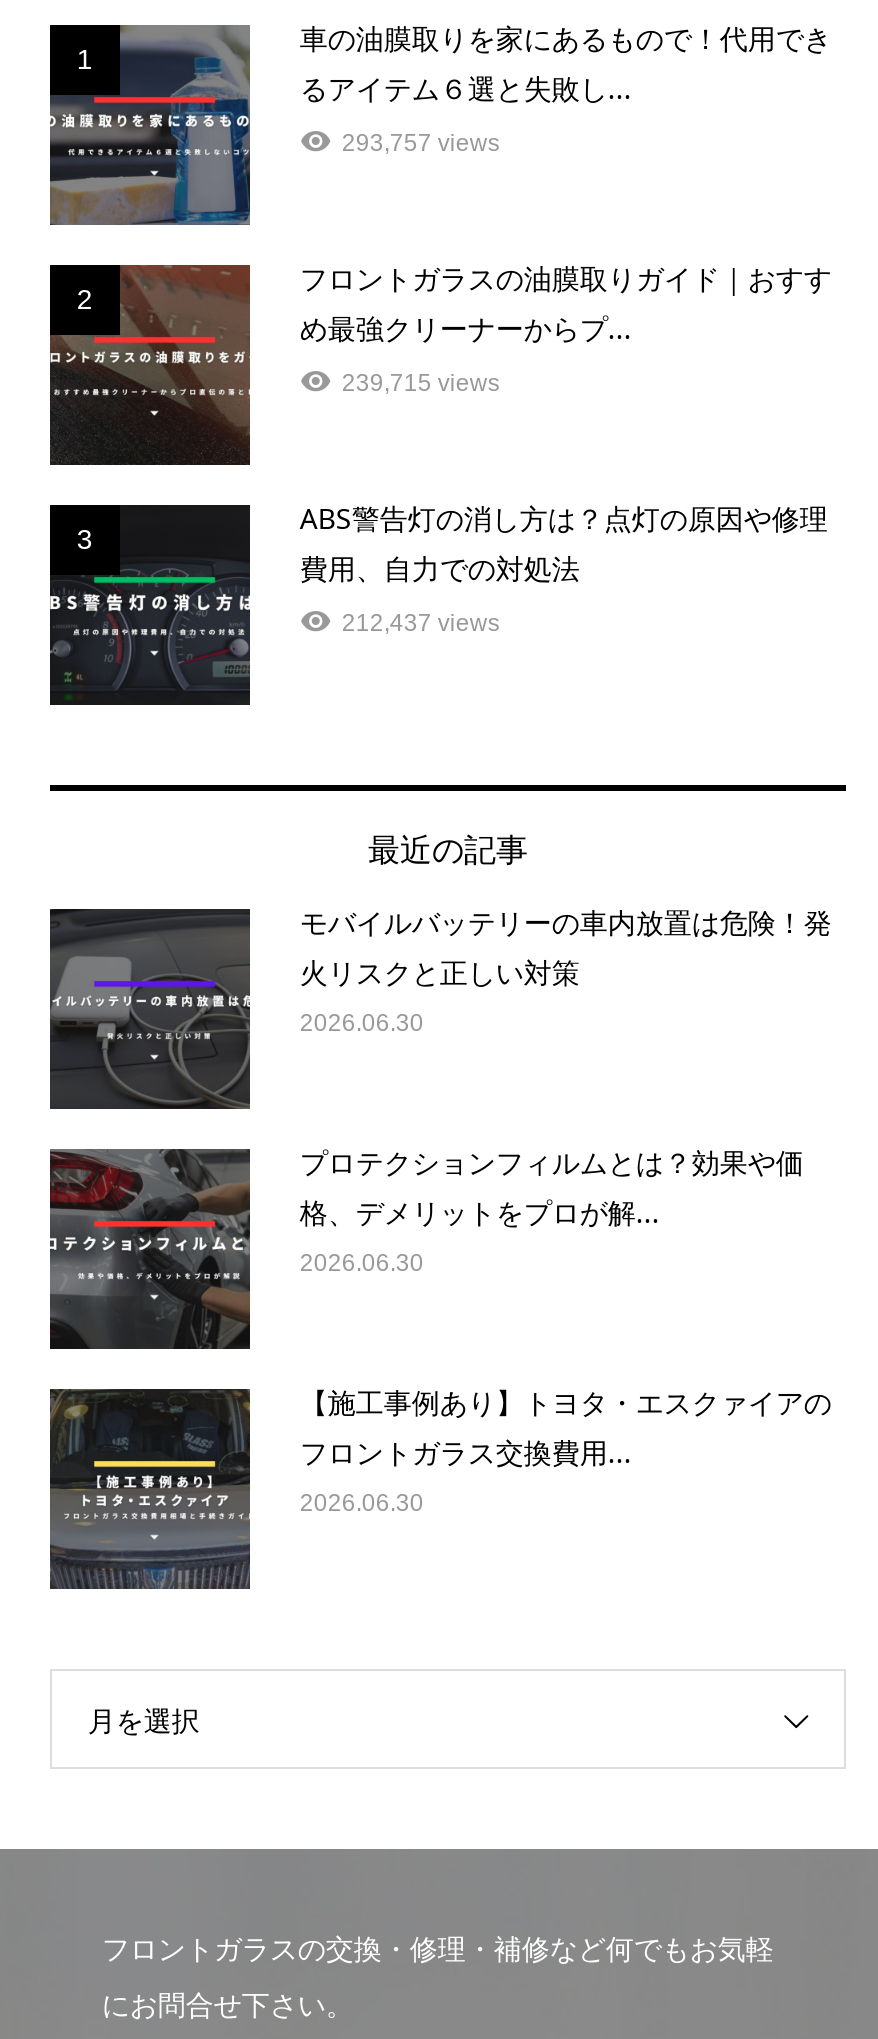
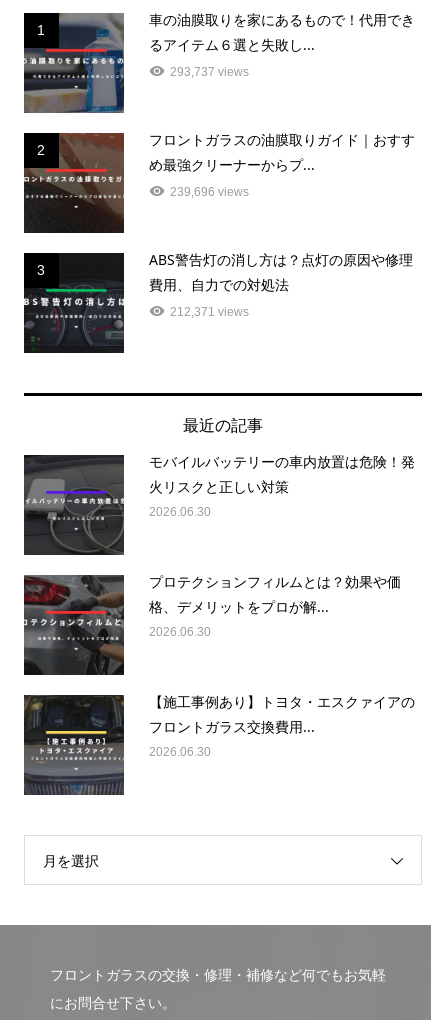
- 293,757 views
+ 293,737 views

- 239,715 views
+ 239,696 views

- 212,437 views
+ 212,371 views
